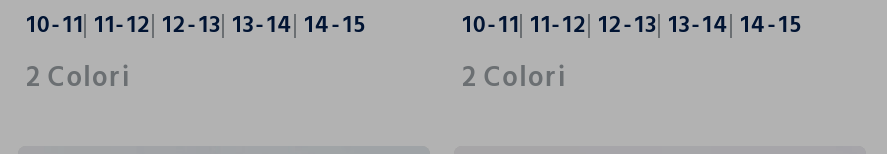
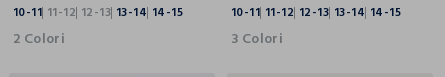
- 2 Colori
+ 3 Colori
